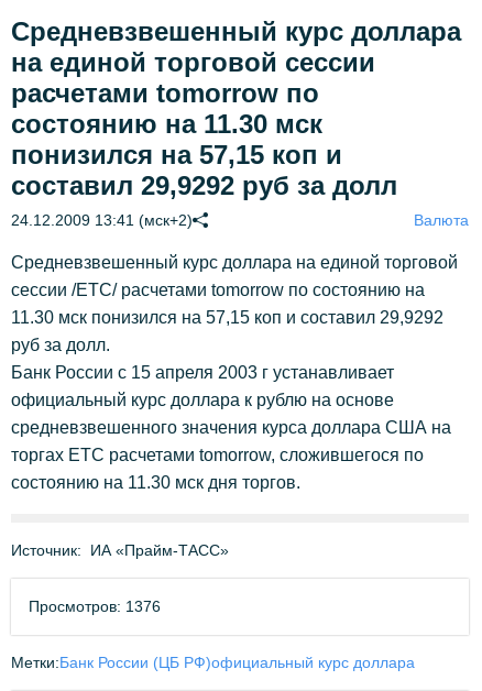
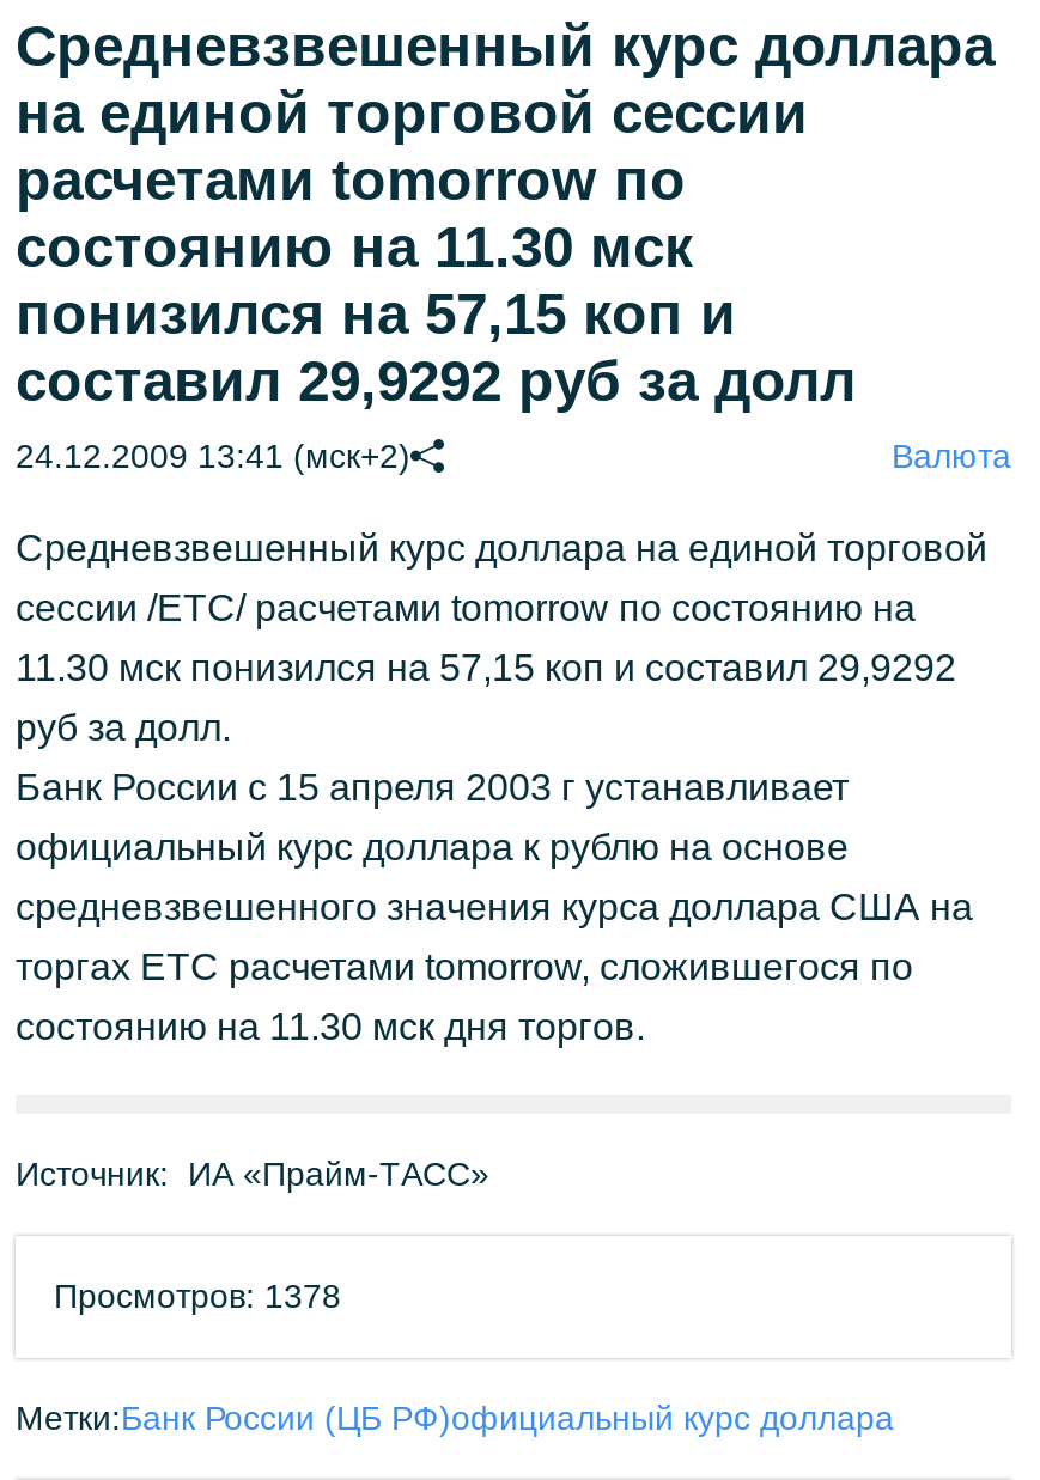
- Просмотров: 1376
+ Просмотров: 1378
